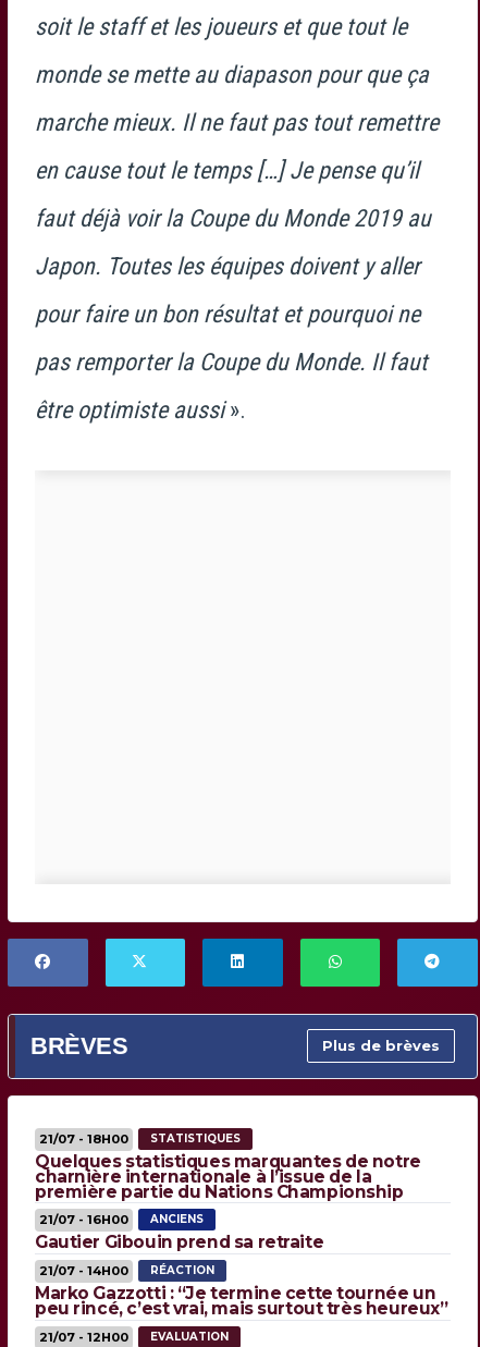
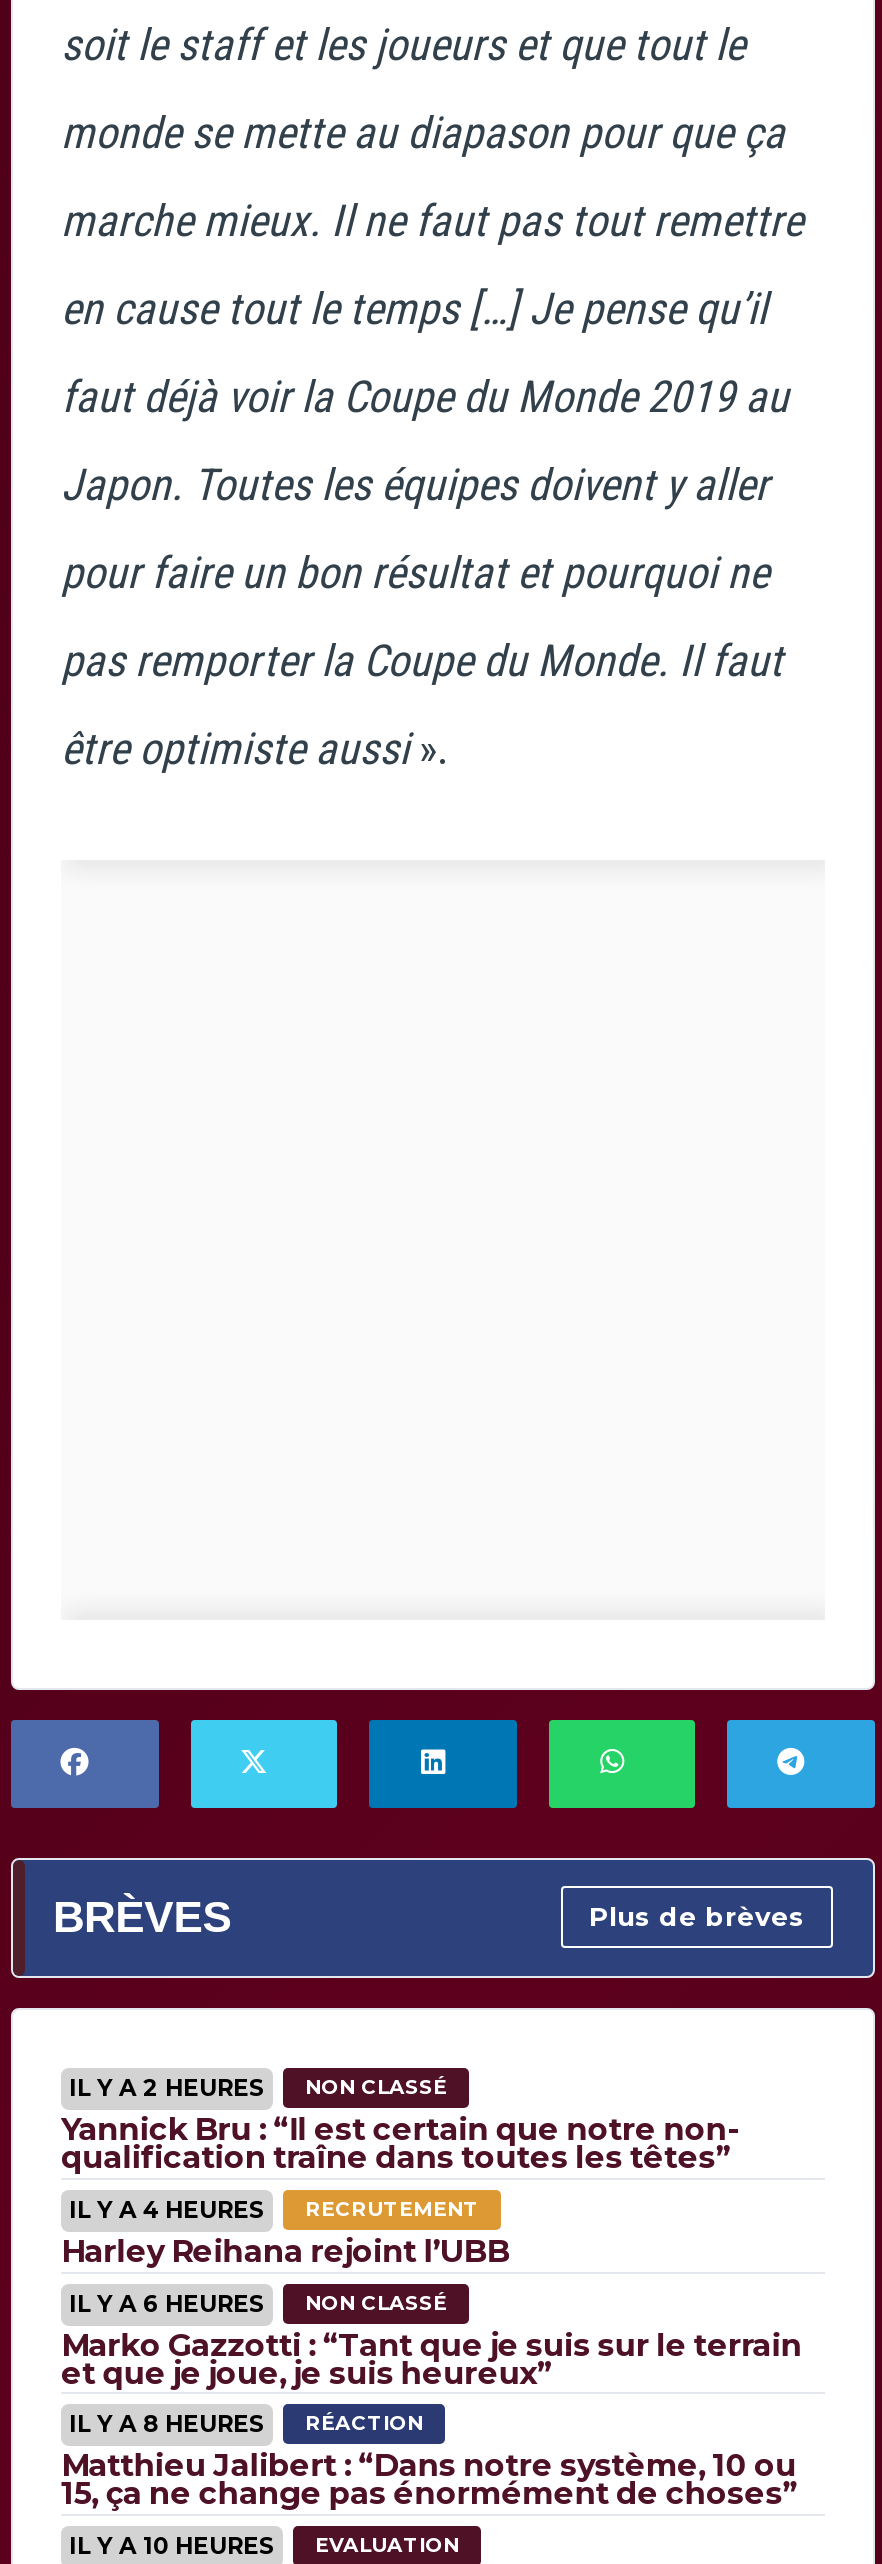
- 21/07 - 18H00
- STATISTIQUES
- Quelques statistiques marquantes de notre
- charnière internationale à l’issue de la
- première partie du Nations Championship
- 21/07 - 16H00
- ANCIENS
- Gautier Gibouin prend sa retraite
- 21/07 - 14H00
+ IL Y A 2 HEURES
+ NON CLASSÉ
+ Yannick Bru : “Il est certain que notre non-
+ qualification traîne dans toutes les têtes”
+ IL Y A 4 HEURES
+ RECRUTEMENT
+ Harley Reihana rejoint l’UBB
+ IL Y A 6 HEURES
+ NON CLASSÉ
+ Marko Gazzotti : “Tant que je suis sur le terrain
+ et que je joue, je suis heureux”
+ IL Y A 8 HEURES

- Marko Gazzotti : “Je termine cette tournée un
- peu rincé, c’est vrai, mais surtout très heureux”
+ Matthieu Jalibert : “Dans notre système, 10 ou
+ 15, ça ne change pas énormément de choses”

- 21/07 - 12H00 EVALUATION
+ IL Y A 10 HEURES EVALUATION
